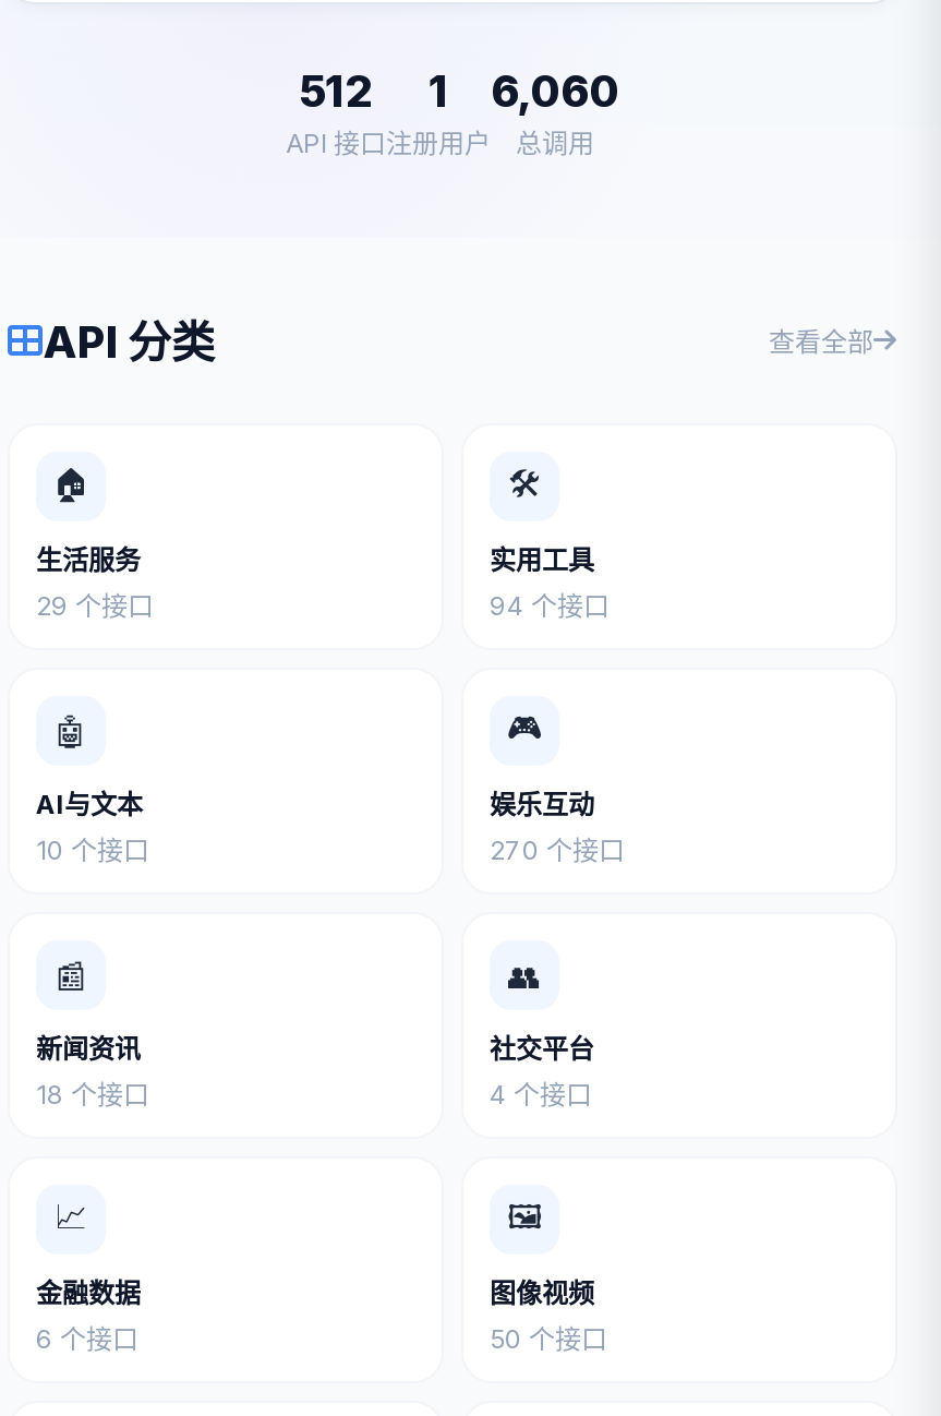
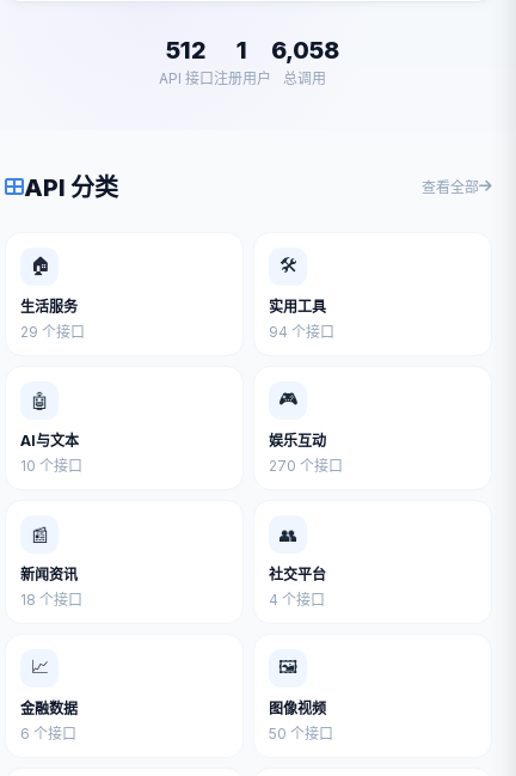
- 512 1 6,060
+ 512 1 6,058
